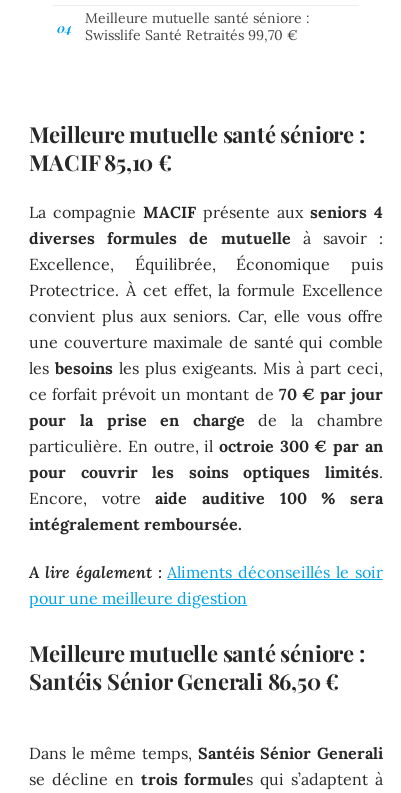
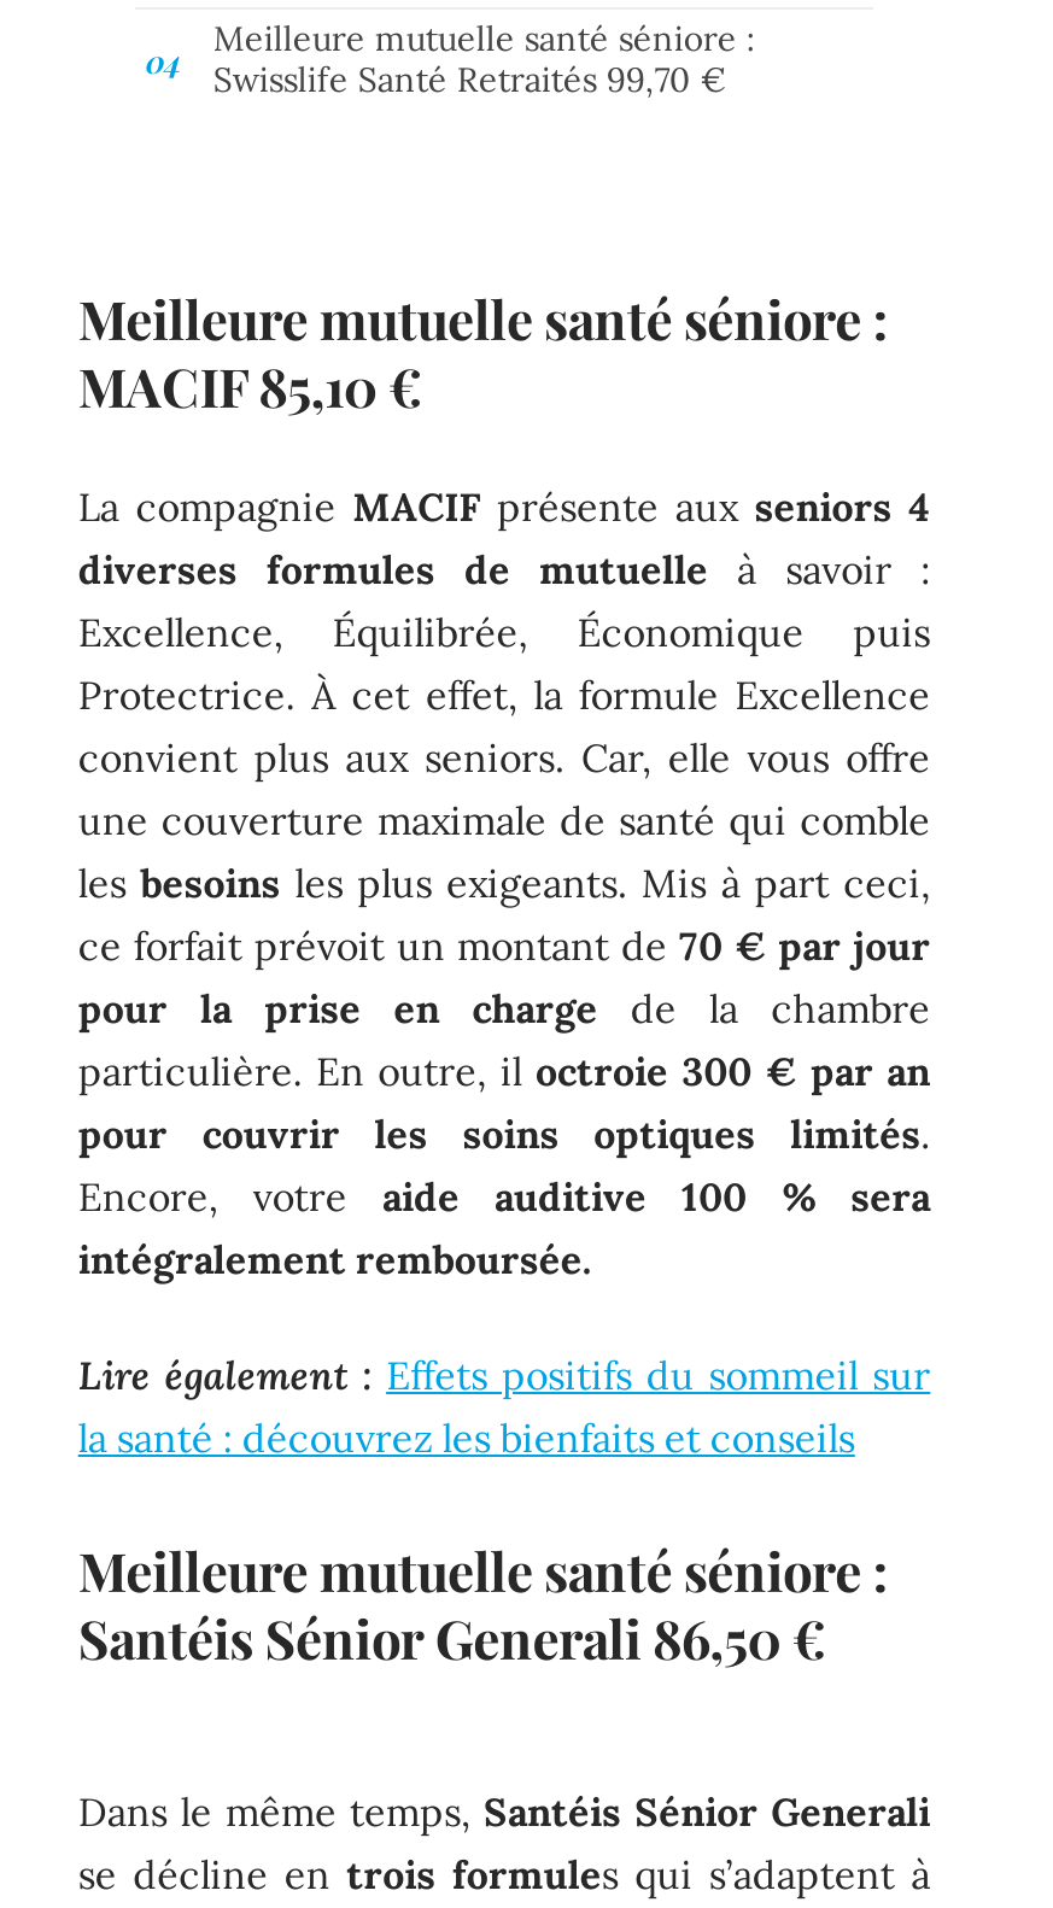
- A lire également : Aliments déconseillés le soir
- pour une meilleure digestion
+ Lire également : Effets positifs du sommeil sur
+ la santé : découvrez les bienfaits et conseils
